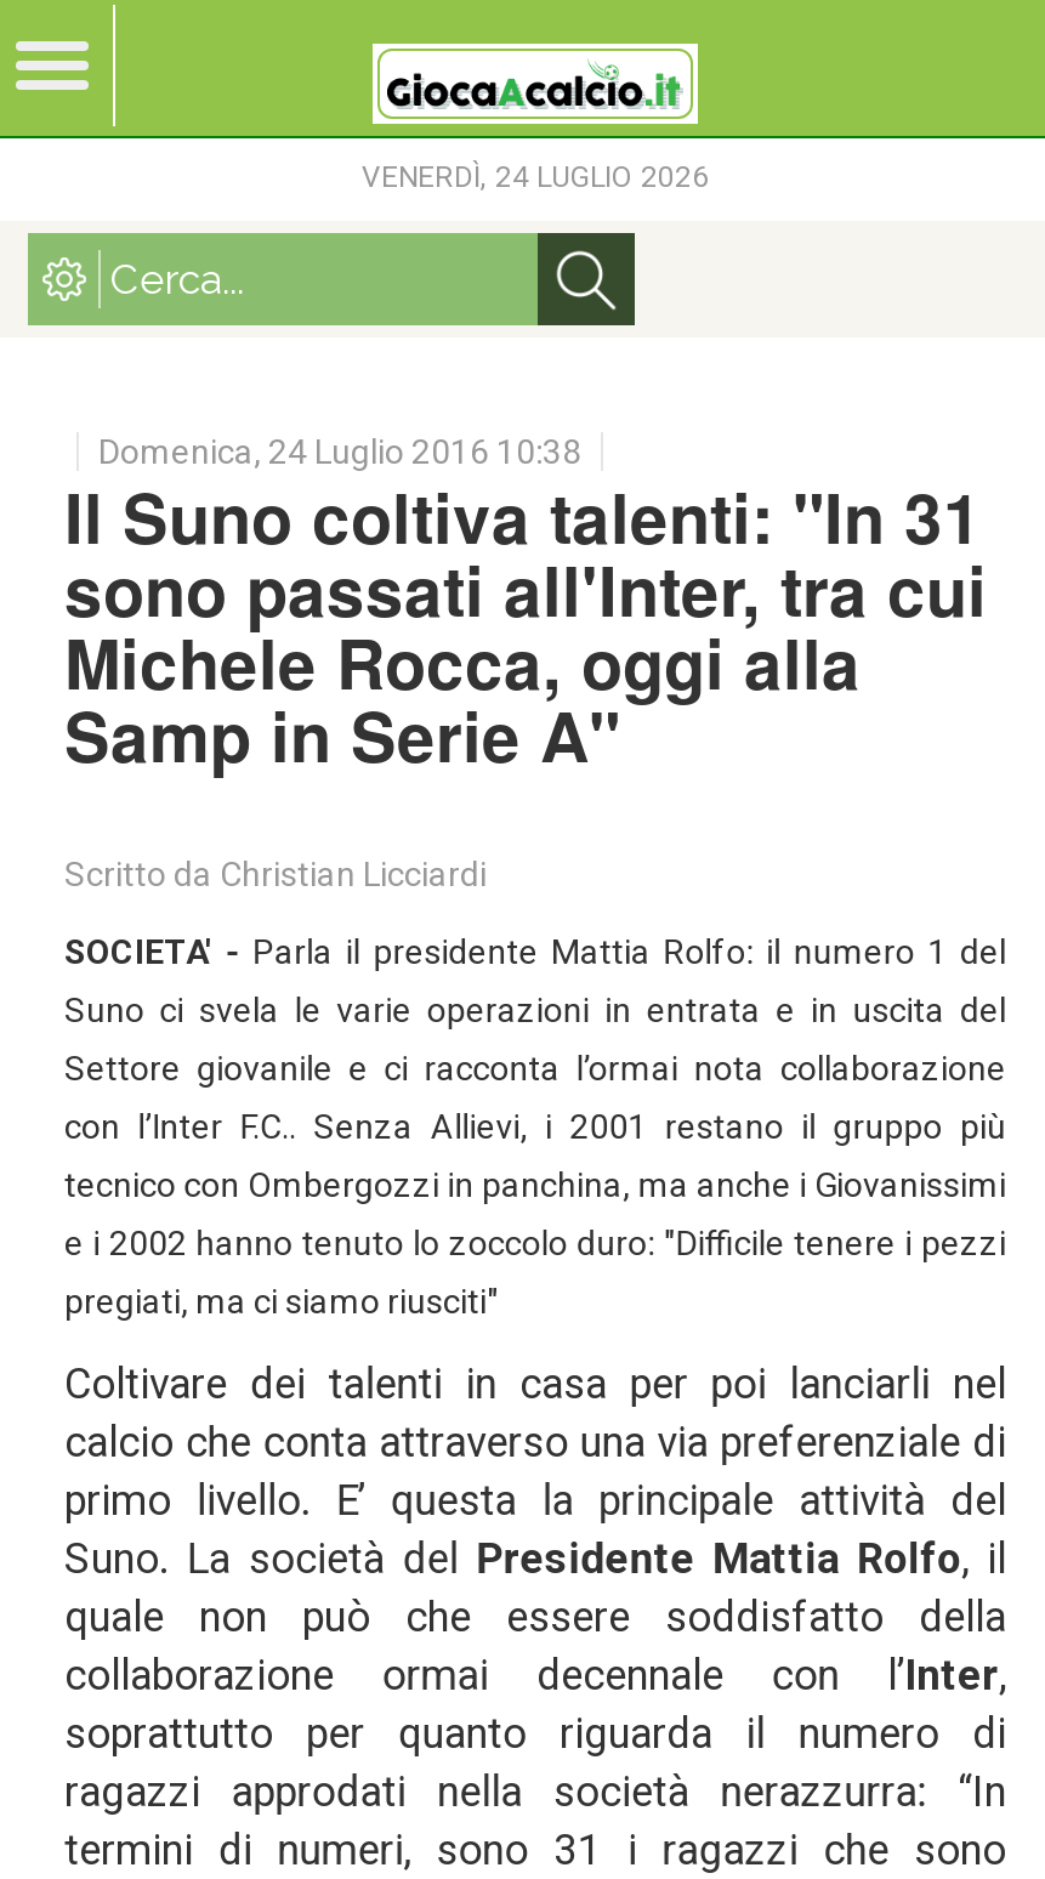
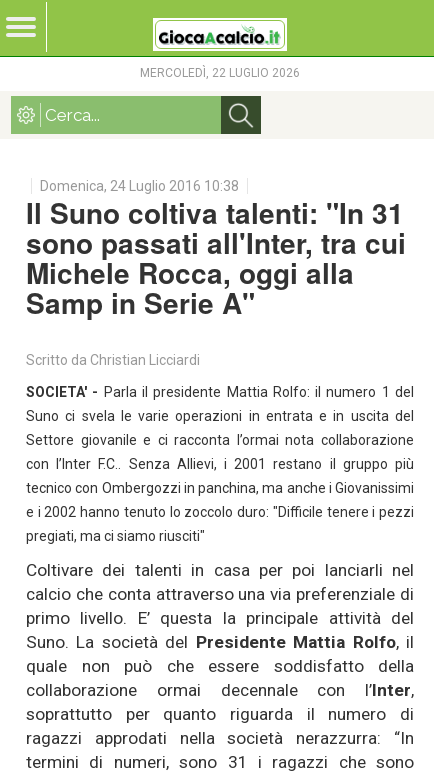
- VENERDÌ, 24 LUGLIO 2026
+ MERCOLEDÌ, 22 LUGLIO 2026
